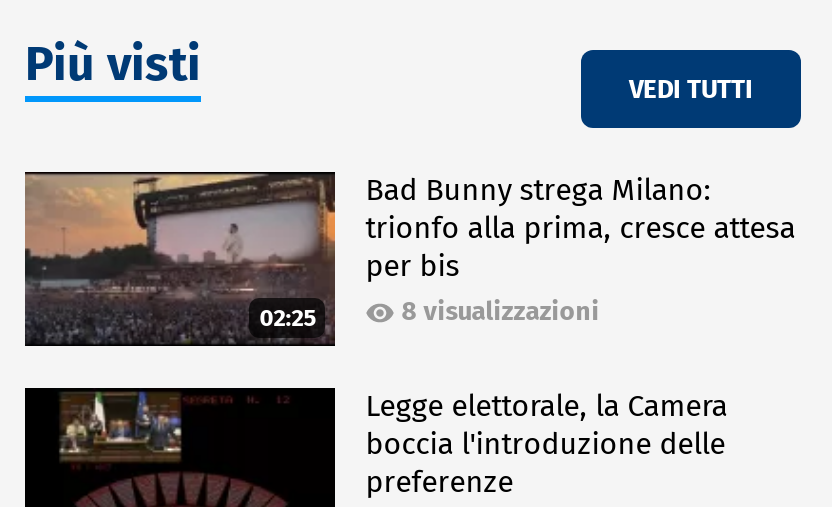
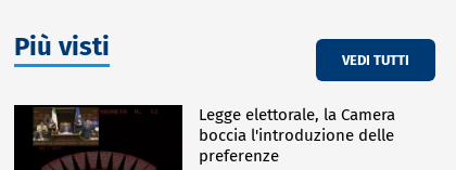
- [image]
- 02:25

- Bad Bunny strega Milano:
- trionfo alla prima, cresce attesa
- per bis
- 8 visualizzazioni
